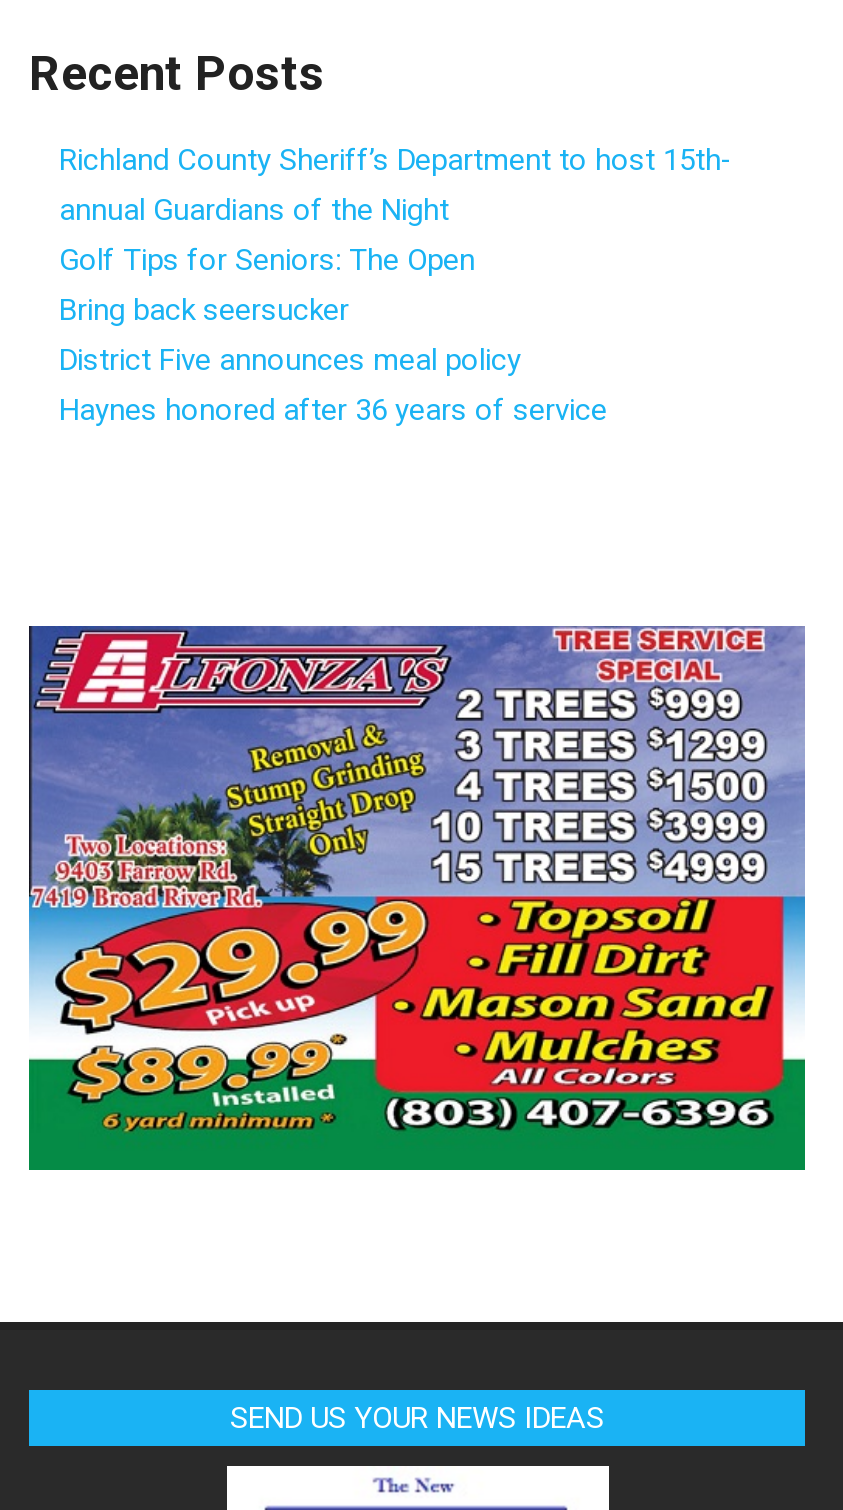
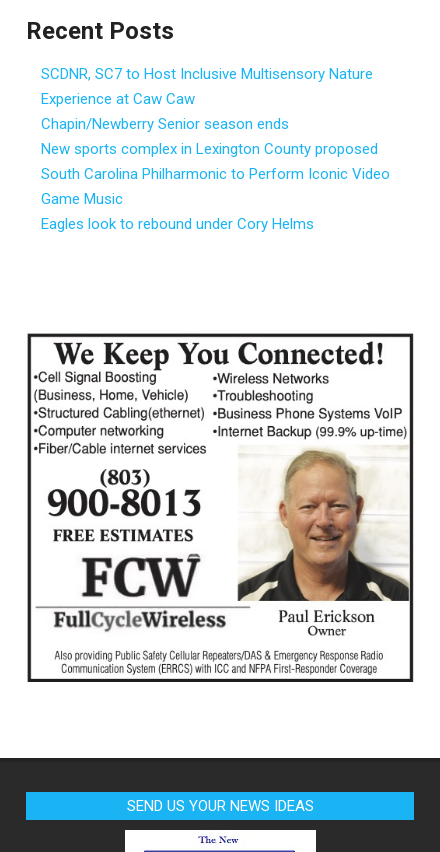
- Richland County Sheriff’s Department to host 15th-
- annual Guardians of the Night
- Golf Tips for Seniors: The Open
- Bring back seersucker
- District Five announces meal policy
- Haynes honored after 36 years of service
+ SCDNR, SC7 to Host Inclusive Multisensory Nature
+ Experience at Caw Caw
+ Chapin/Newberry Senior season ends
+ New sports complex in Lexington County proposed
+ South Carolina Philharmonic to Perform Iconic Video
+ Game Music
+ Eagles look to rebound under Cory Helms

- [image]
+ [image]
